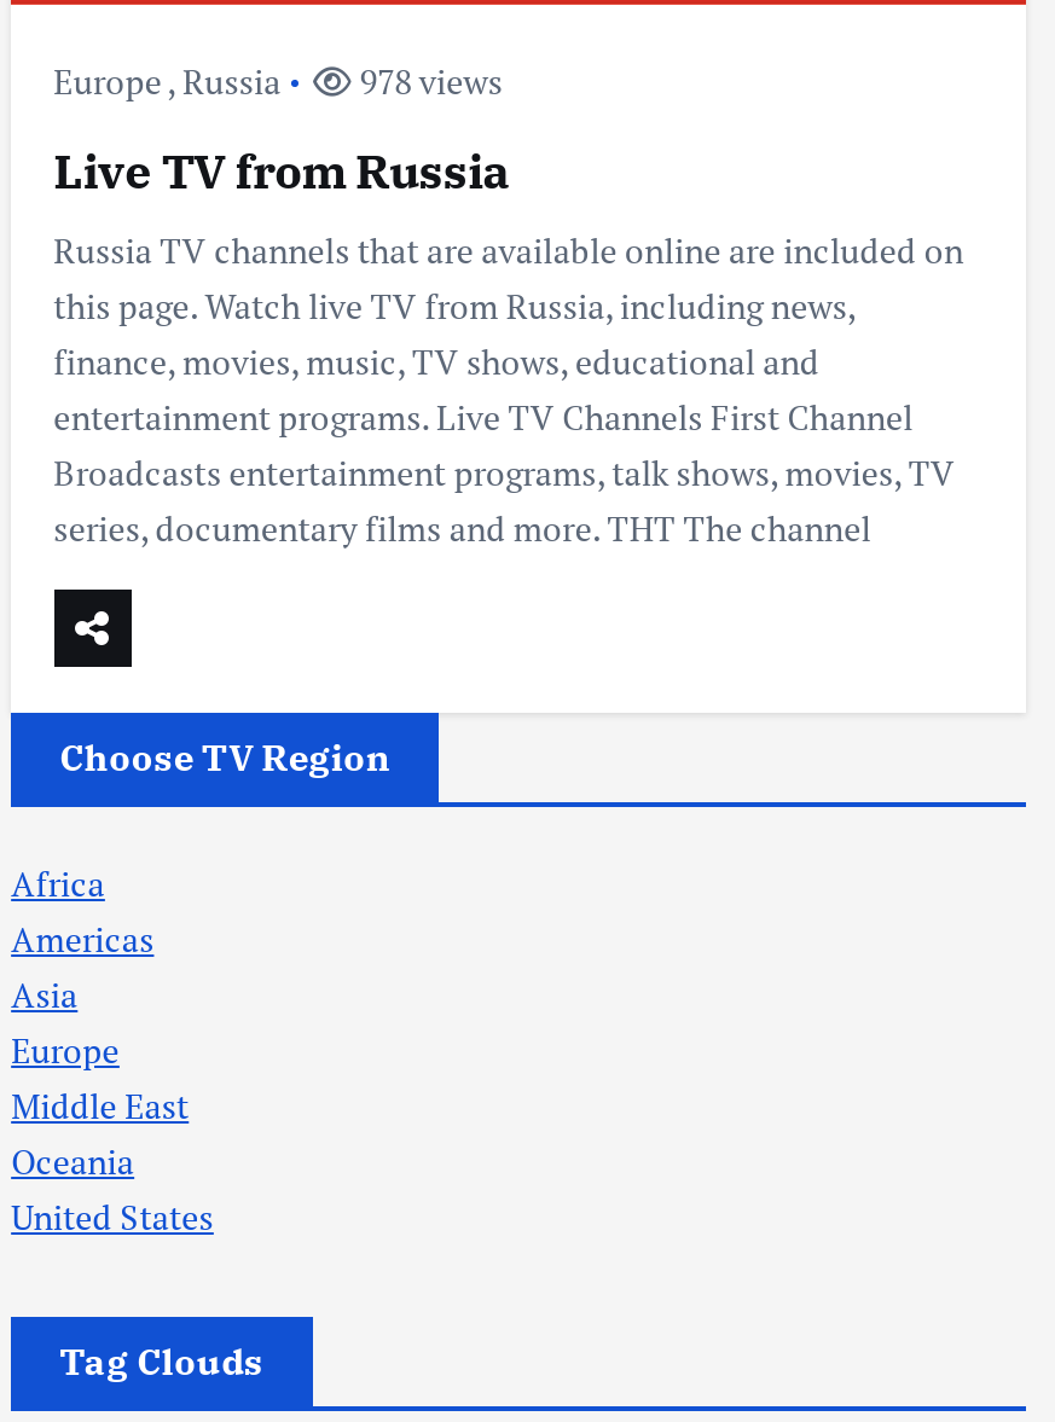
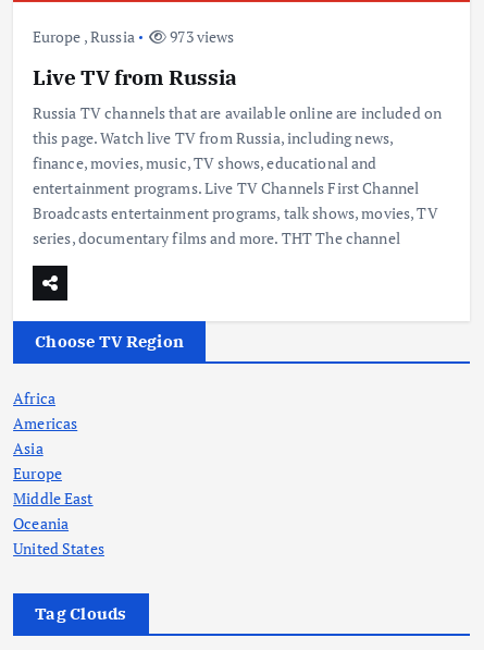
- Europe, Russia 978 views
+ Europe, Russia 973 views
